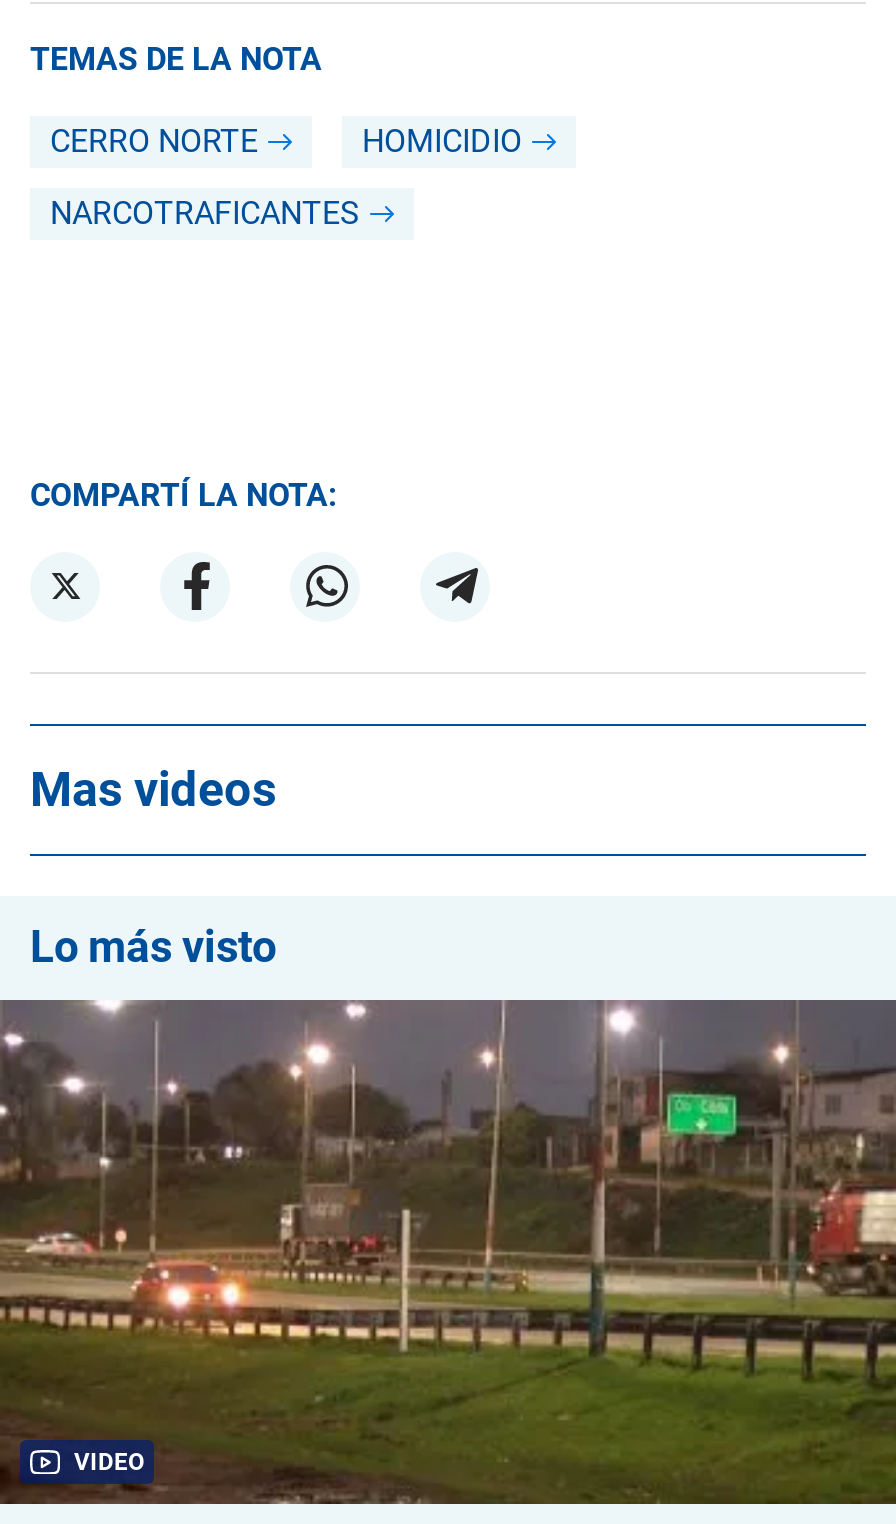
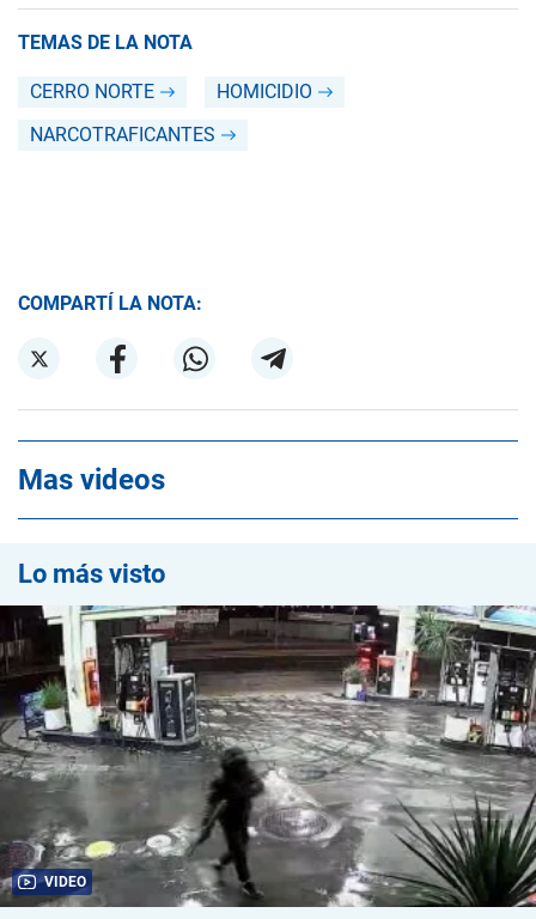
- [image]
+ [image]
